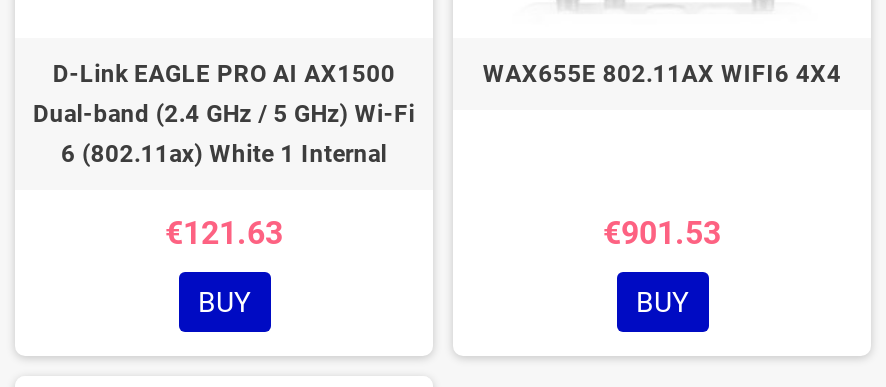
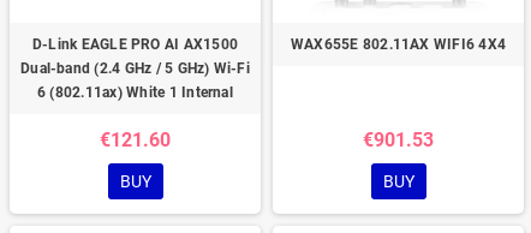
- €121.63
+ €121.60
